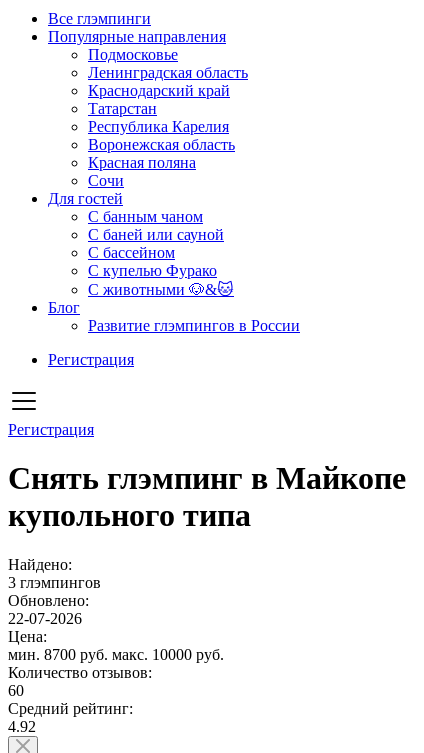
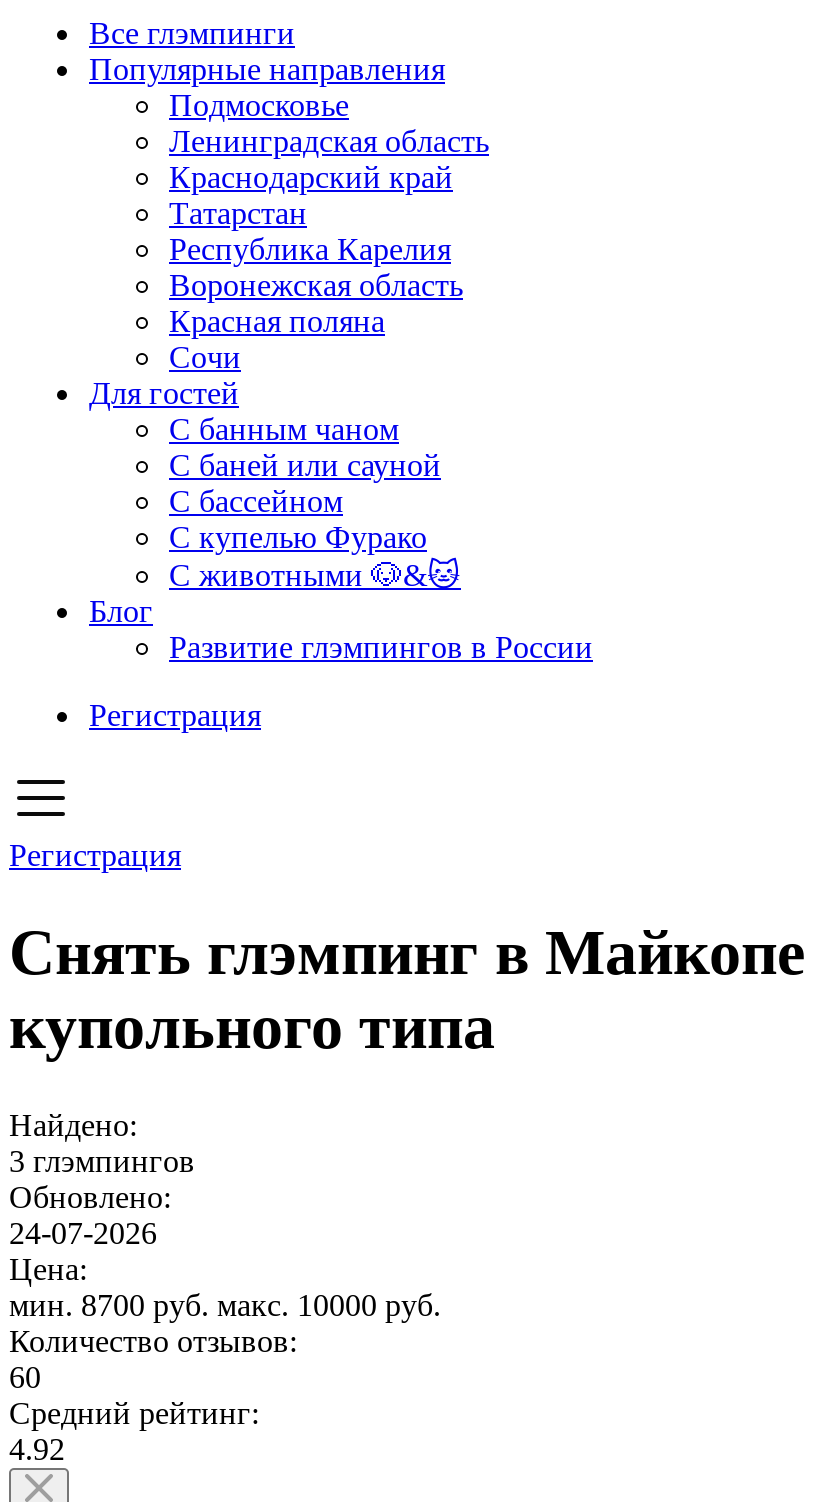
- 22-07-2026
+ 24-07-2026
